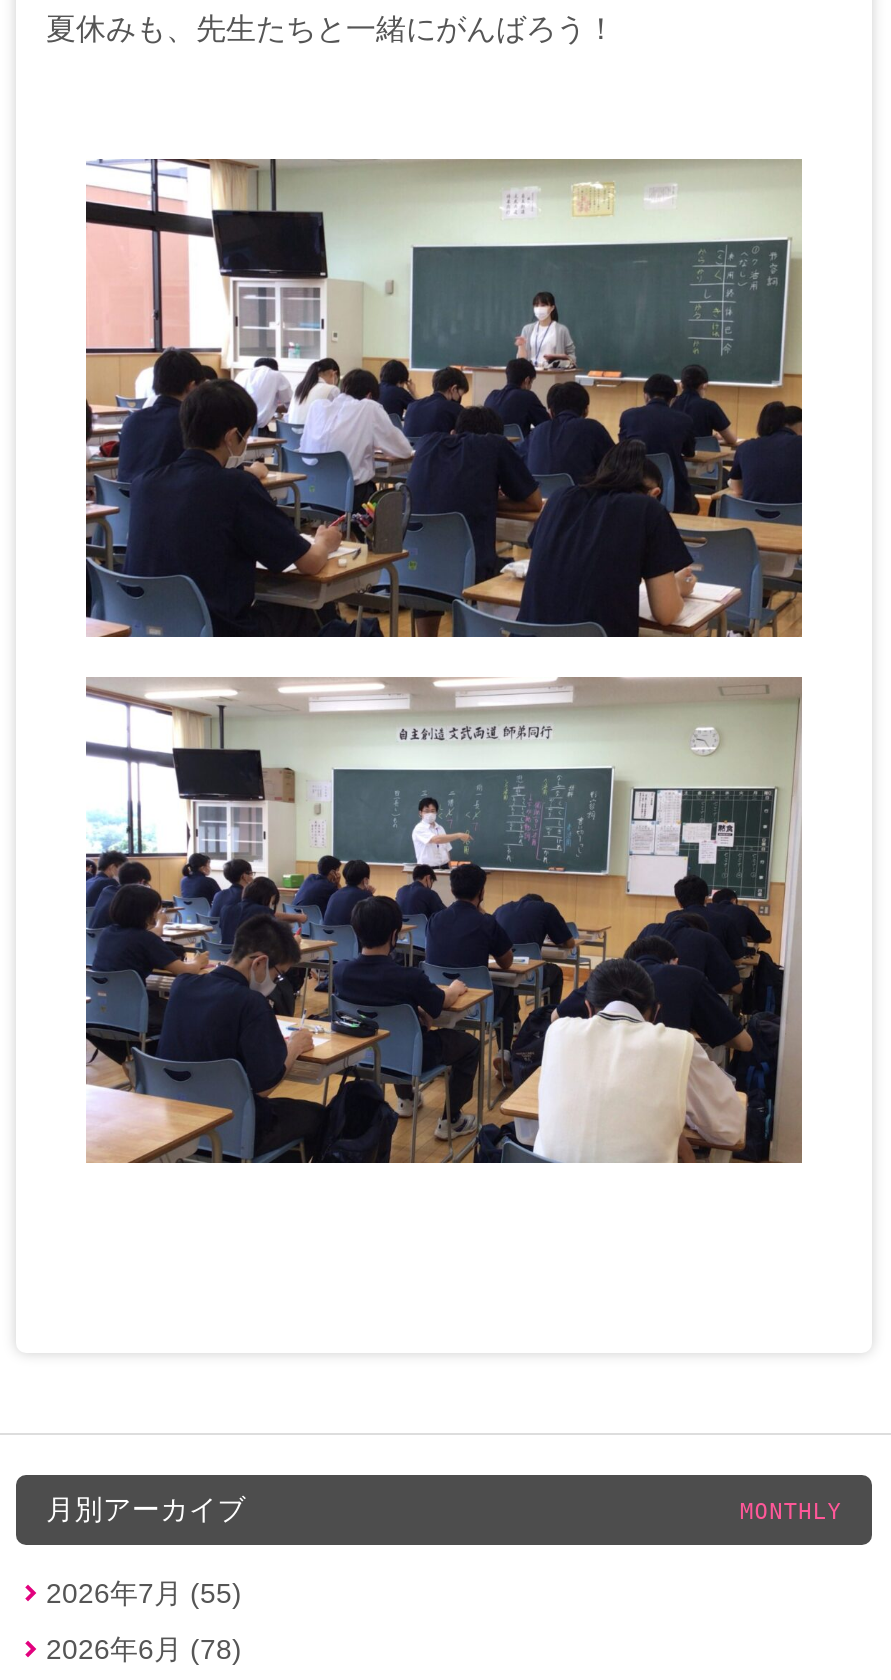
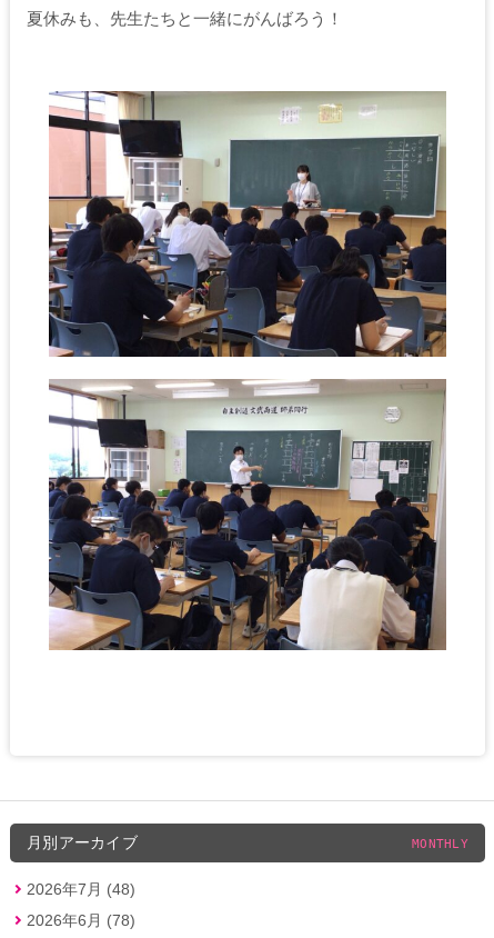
- 2026年7月 (55)
+ 2026年7月 (48)
